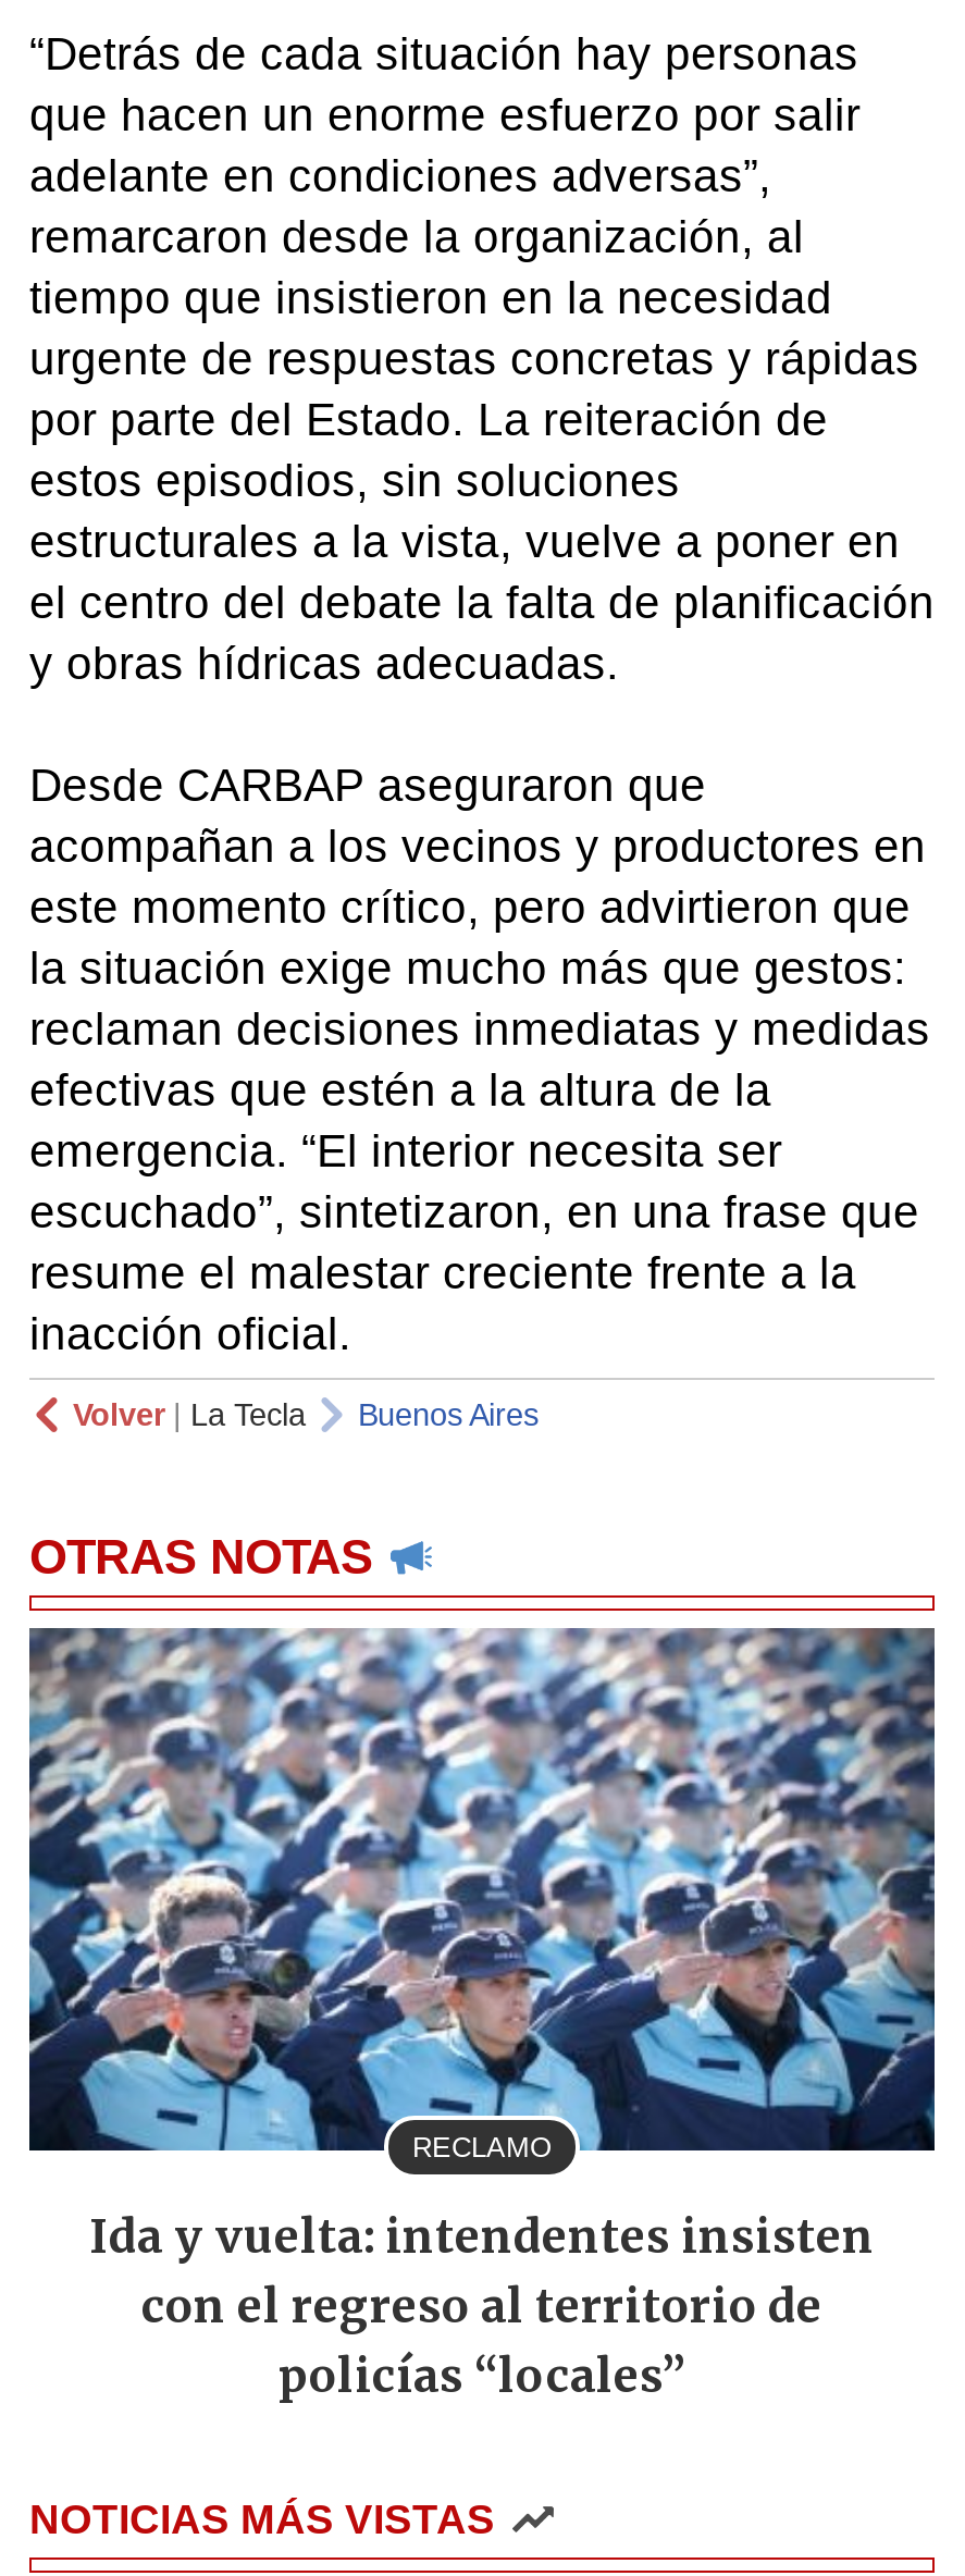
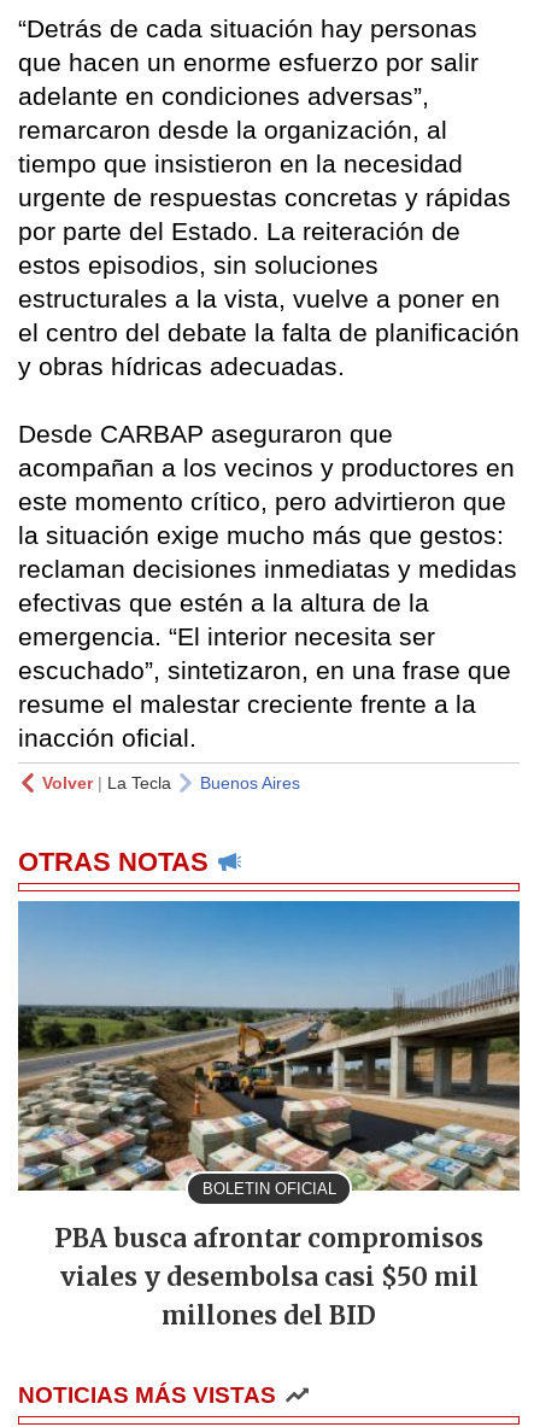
- [image]
- RECLAMO
+ [image]
+ BOLETIN OFICIAL

- Ida y vuelta: intendentes insisten
- con el regreso al territorio de
- policías “locales”
+ PBA busca afrontar compromisos
+ viales y desembolsa casi $50 mil
+ millones del BID
